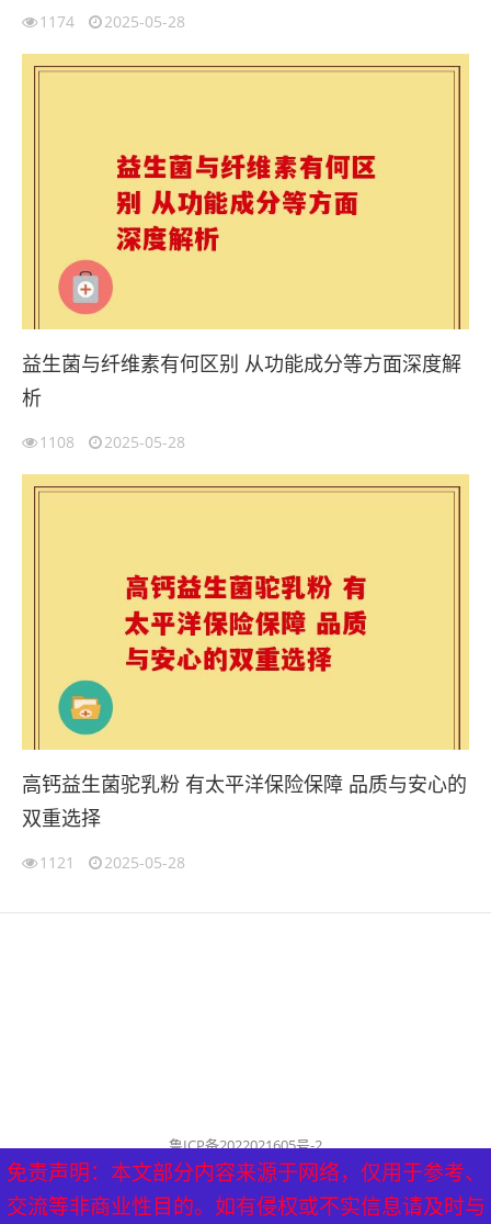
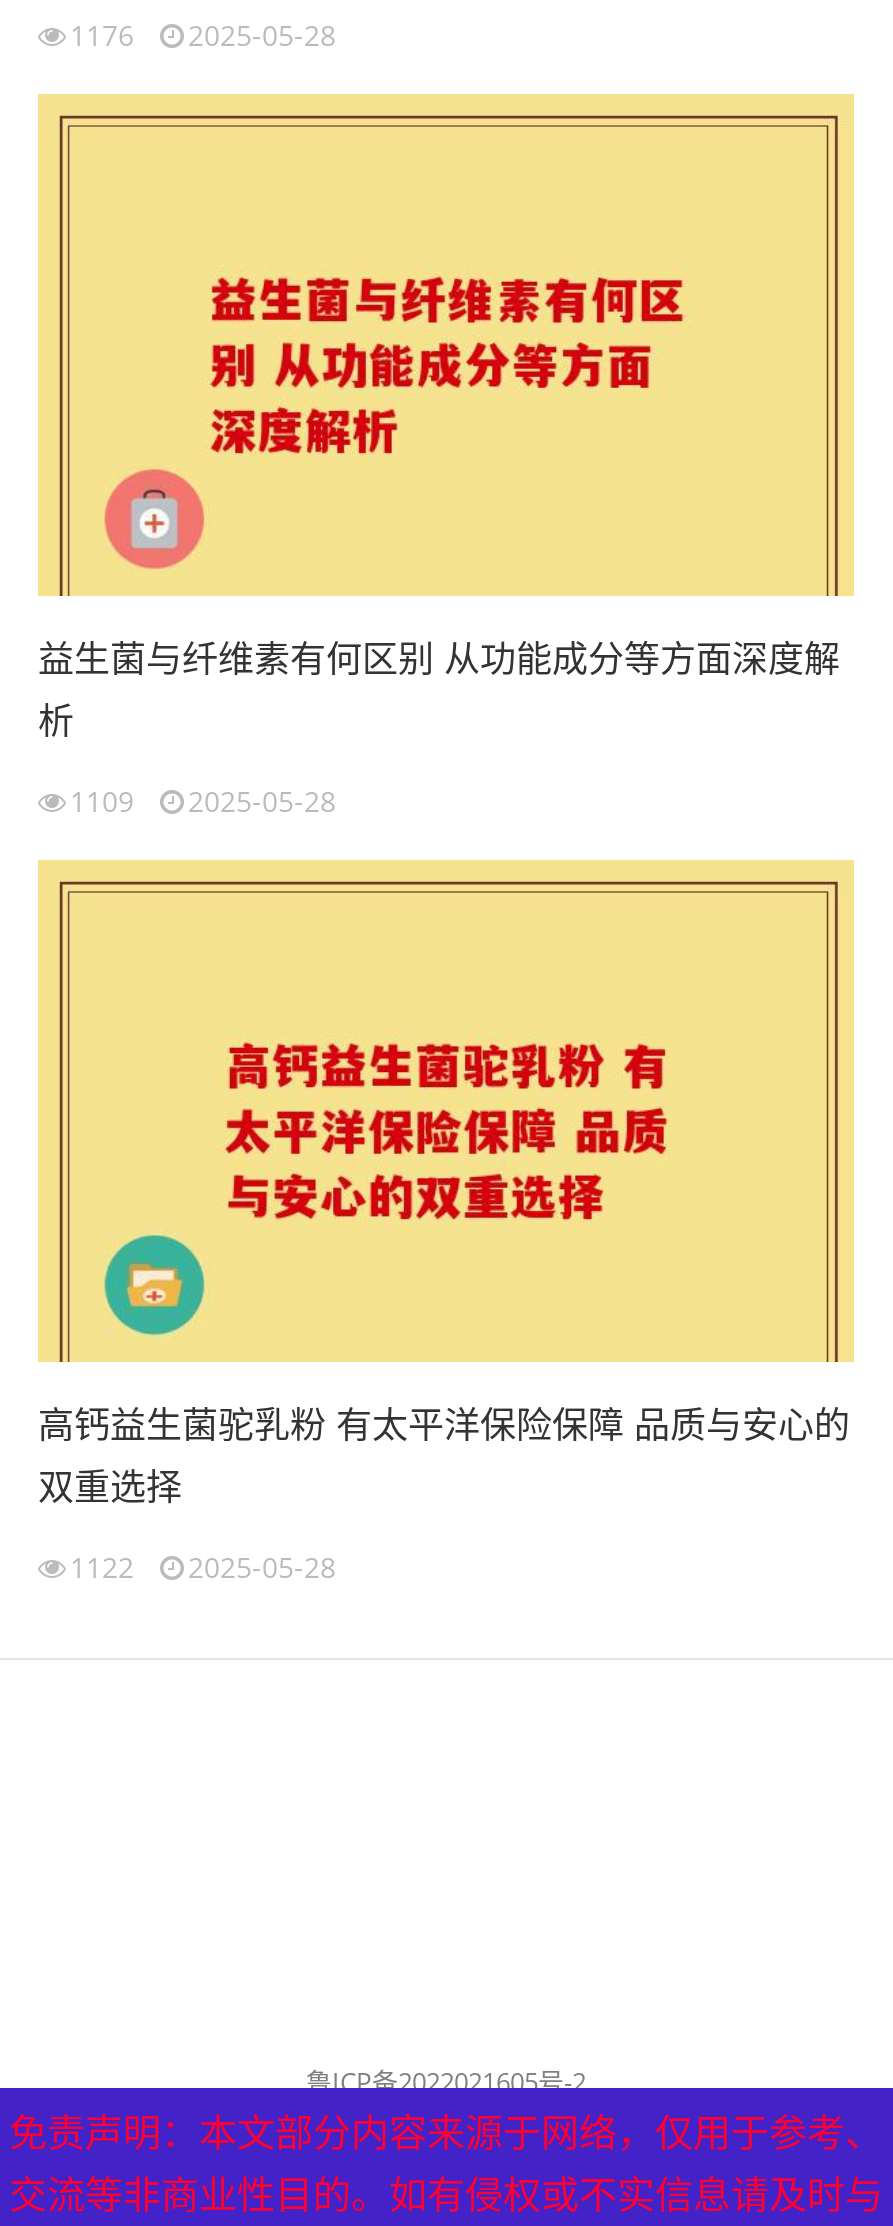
- 1174 2025-05-28
+ 1176 2025-05-28

- 1108 2025-05-28
+ 1109 2025-05-28

- 1121 2025-05-28
+ 1122 2025-05-28
